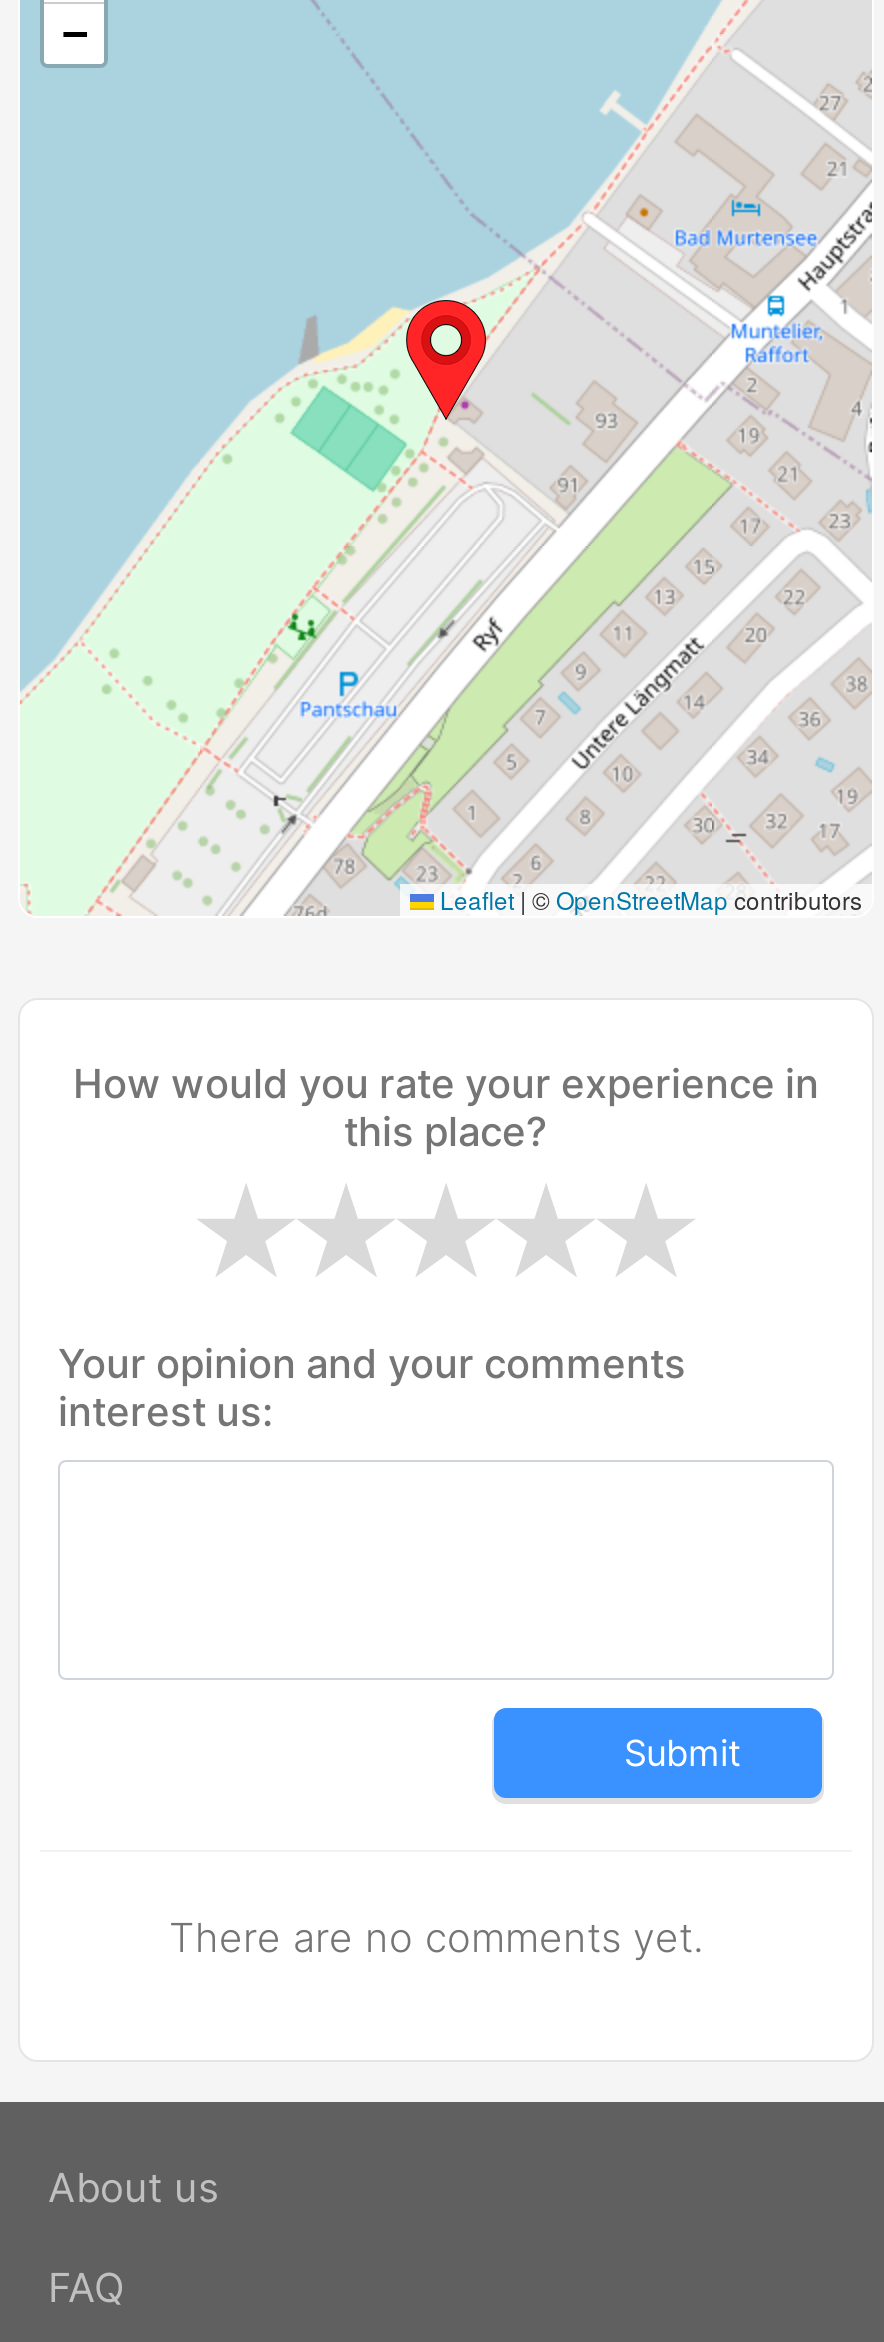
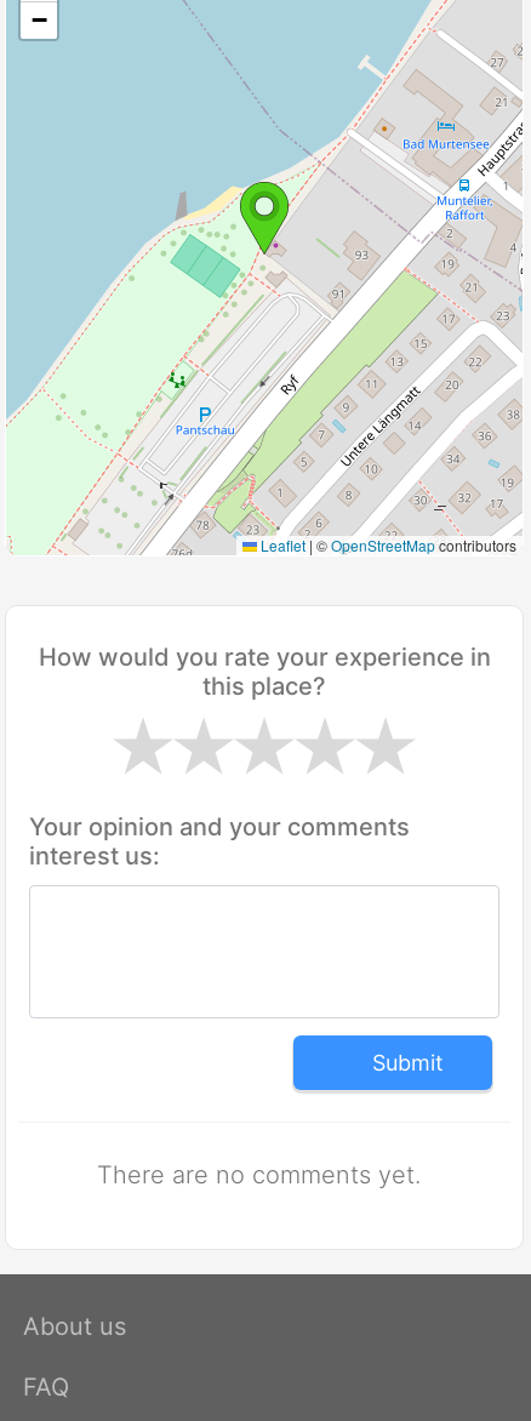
- [image]
+ [image]
